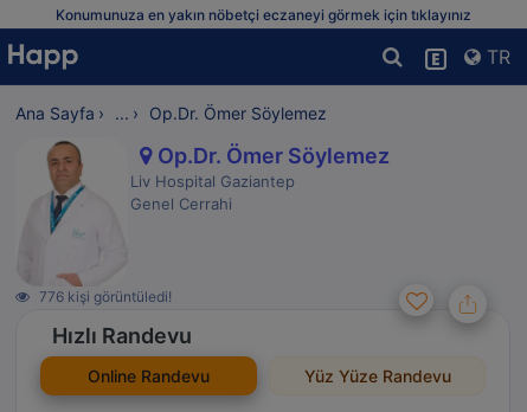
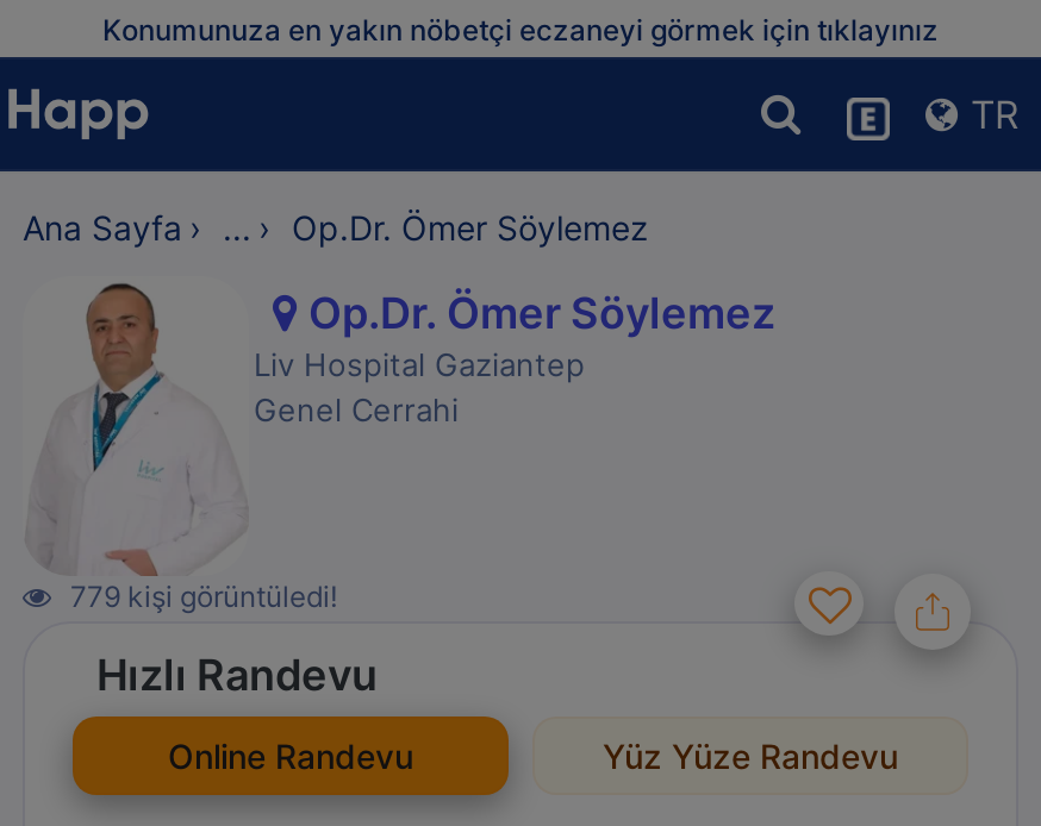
- 776 kişi görüntüledi!
+ 779 kişi görüntüledi!
